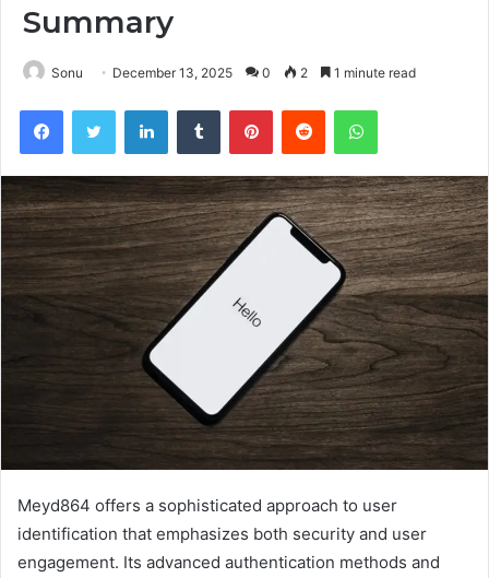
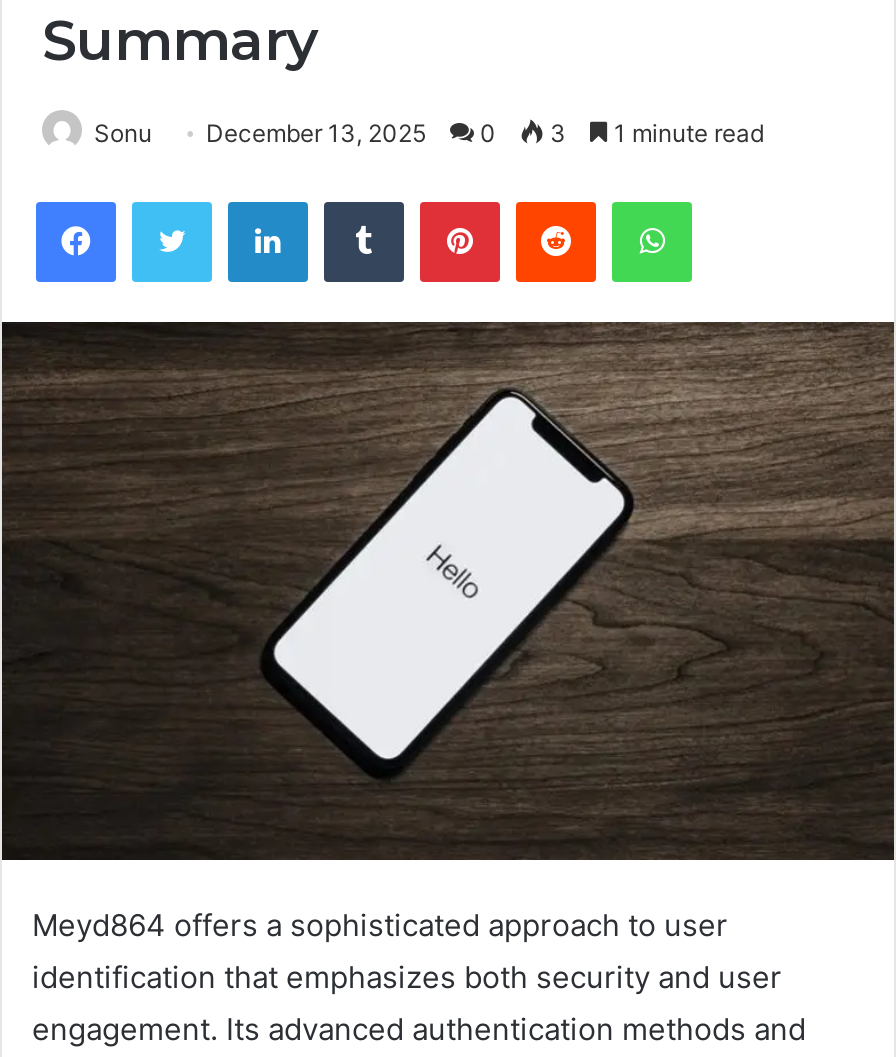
- Sonu December 13, 2025 0 2 1 minute read
+ Sonu December 13, 2025 0 3 1 minute read
